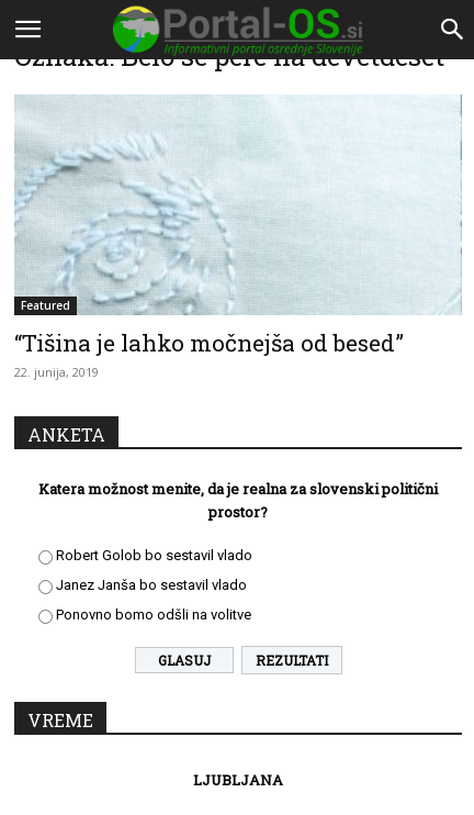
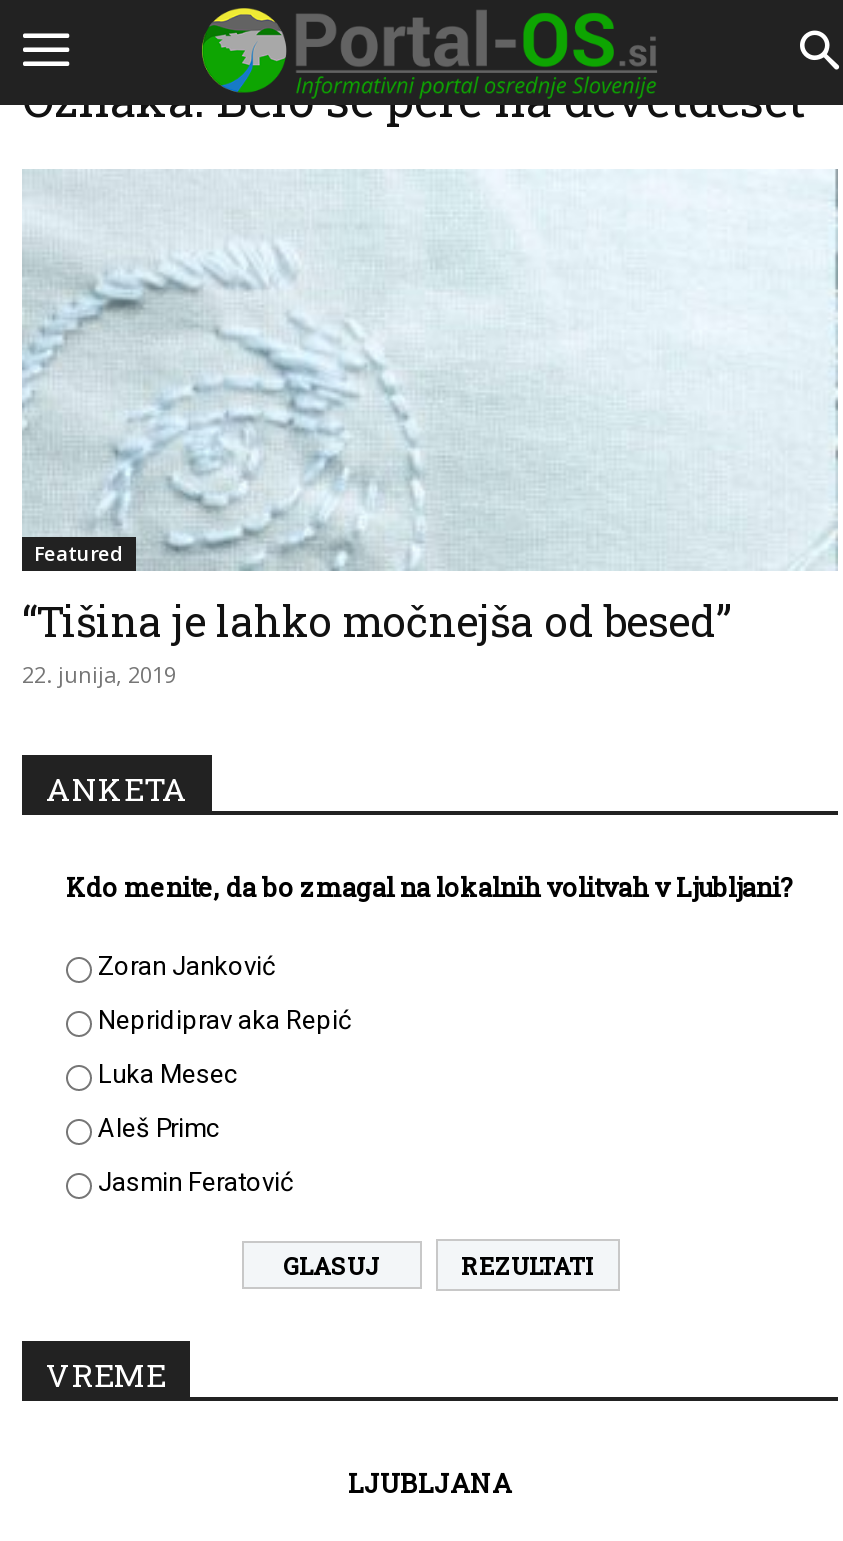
- Katera možnost menite, da je realna za slovenski politični
- prostor?
- Robert Golob bo sestavil vlado
- Janez Janša bo sestavil vlado
- Ponovno bomo odšli na volitve
+ Kdo menite, da bo zmagal na lokalnih volitvah v Ljubljani?
+ Zoran Janković
+ Nepridiprav aka Repić
+ Luka Mesec
+ Aleš Primc
+ Jasmin Feratović
